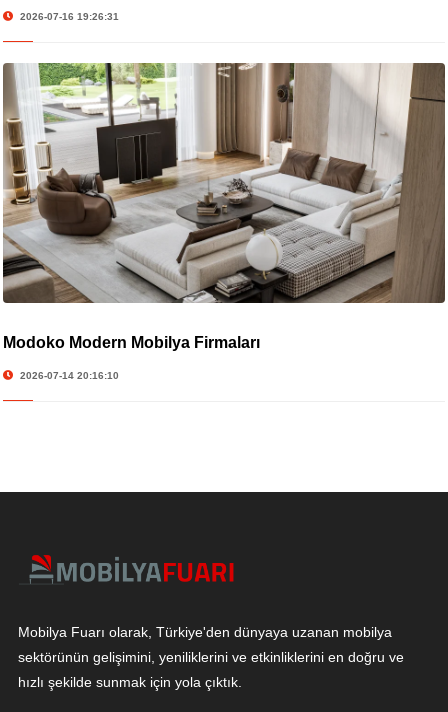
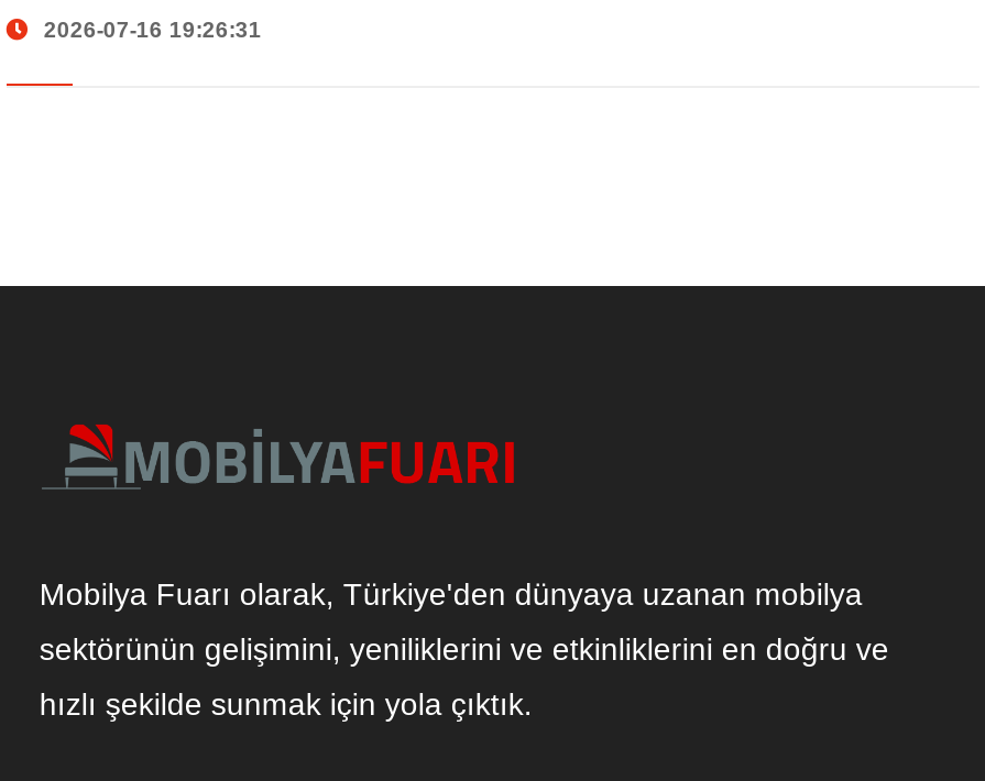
- [image]
- Modoko Modern Mobilya Firmaları
- 2026-07-14 20:16:10
